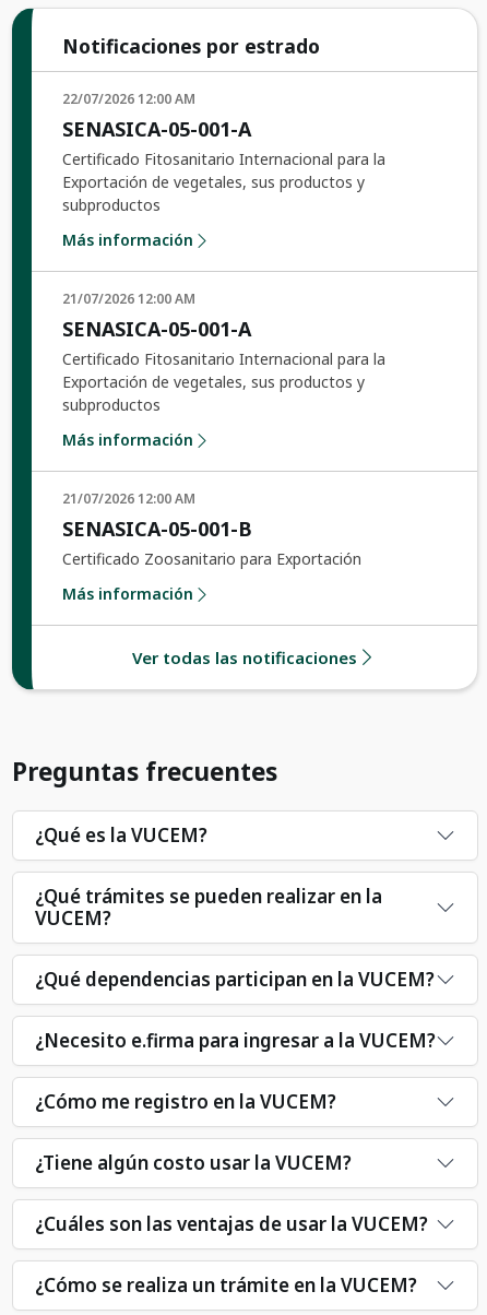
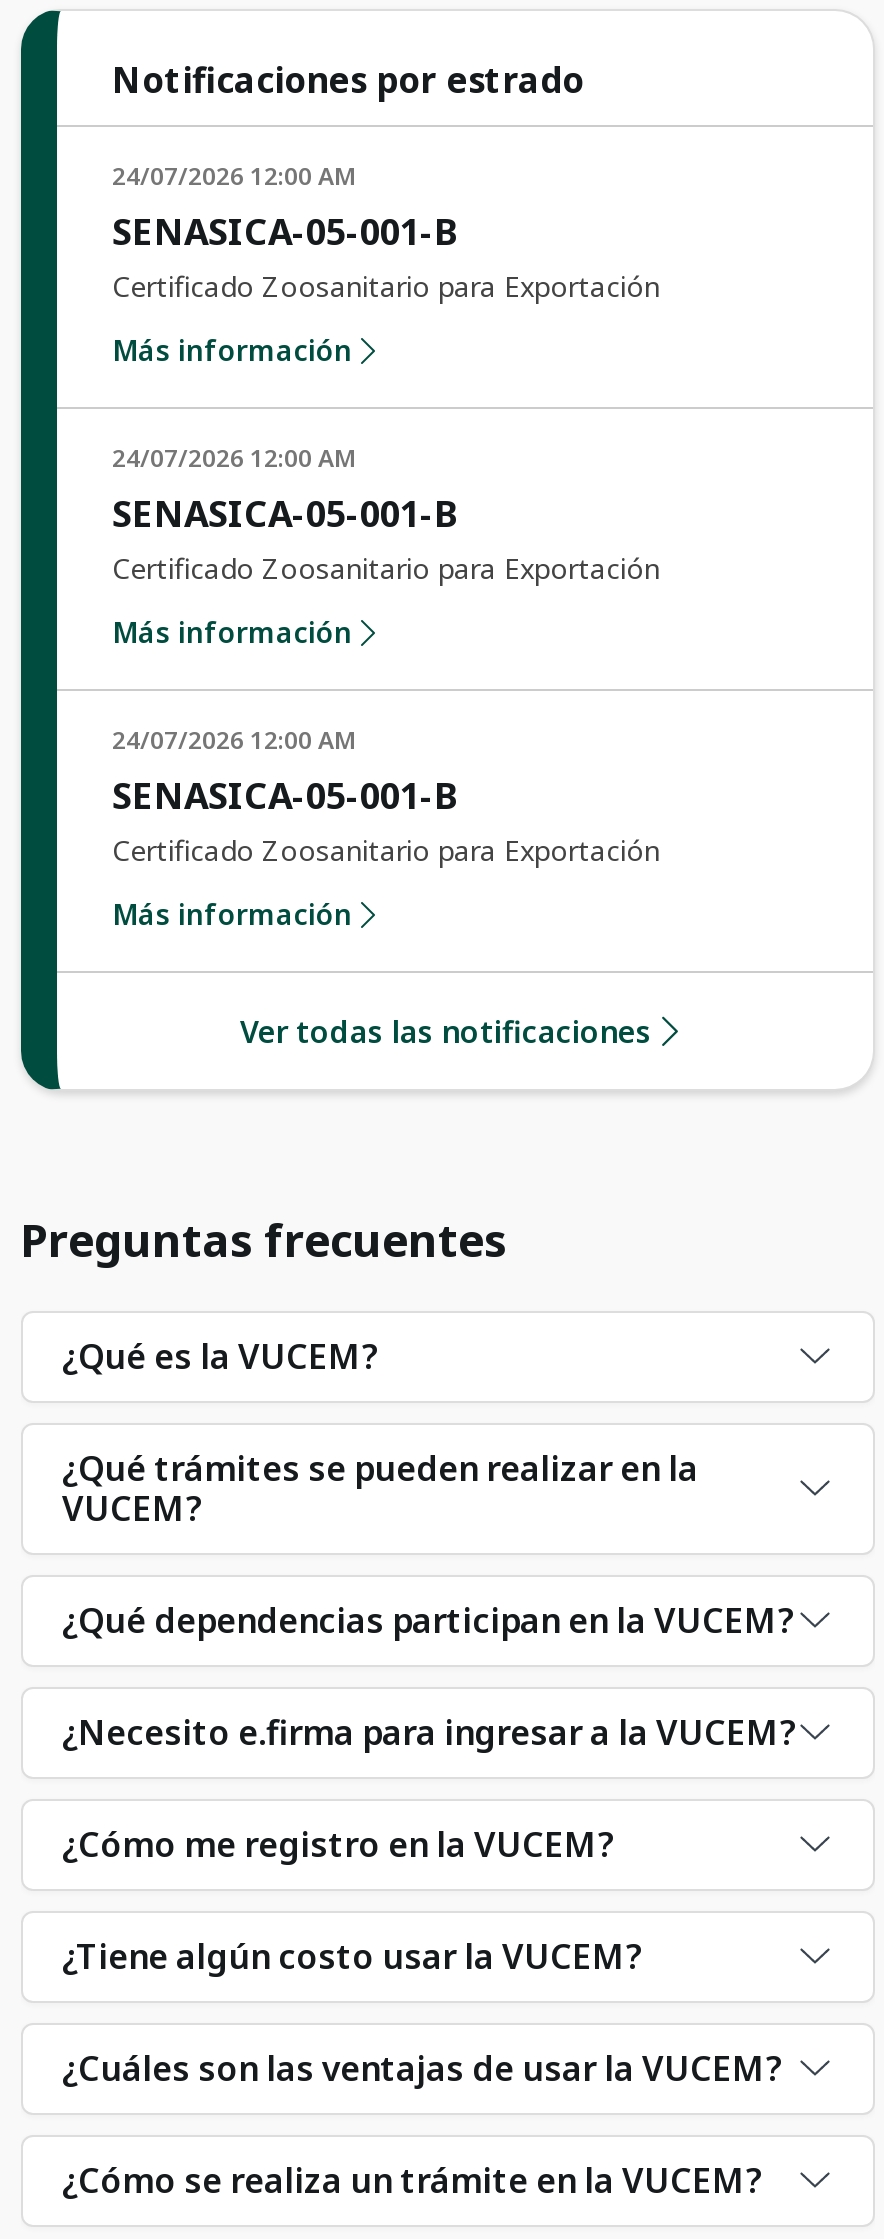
- 22/07/2026 12:00 AM
- SENASICA-05-001-A
- Certificado Fitosanitario Internacional para la
- Exportación de vegetales, sus productos y
- subproductos
+ 24/07/2026 12:00 AM
+ SENASICA-05-001-B
+ Certificado Zoosanitario para Exportación

- 21/07/2026 12:00 AM
- SENASICA-05-001-A
- Certificado Fitosanitario Internacional para la
- Exportación de vegetales, sus productos y
- subproductos
+ 24/07/2026 12:00 AM
+ SENASICA-05-001-B
+ Certificado Zoosanitario para Exportación

- 21/07/2026 12:00 AM
+ 24/07/2026 12:00 AM
